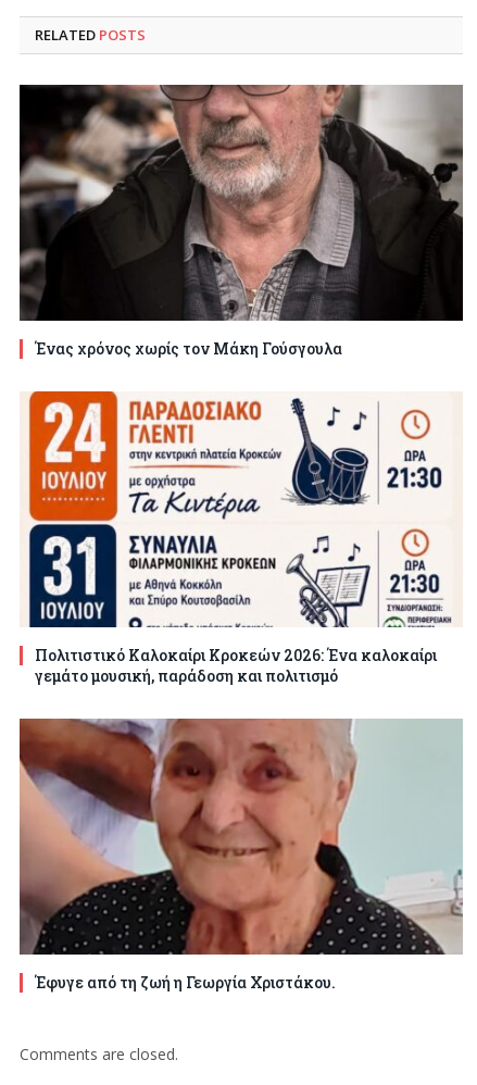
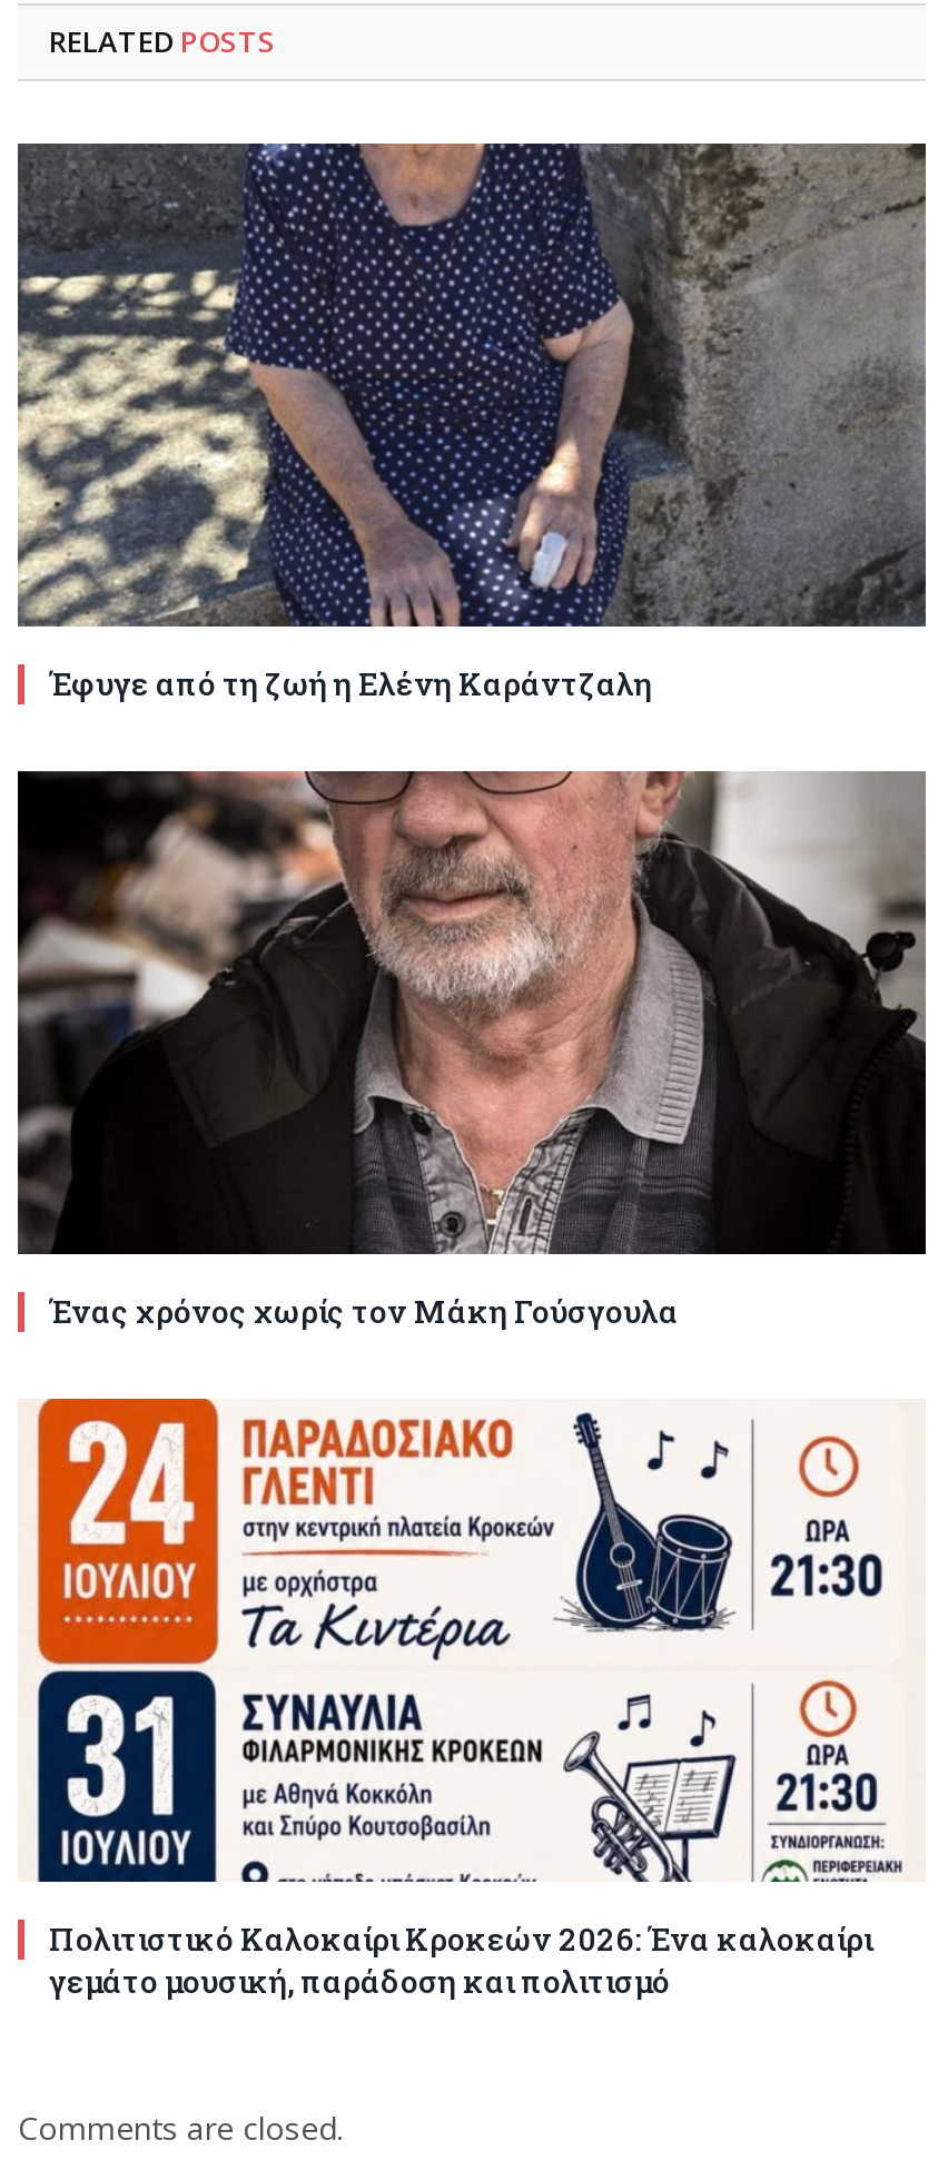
+ [image]
+ Έφυγε από τη ζωή η Ελένη Καράντζαλη

moved down: [image] | Ένας χρόνος χωρίς τον Μάκη Γούσγουλα | Πολιτιστικό Καλοκαίρι Κροκεών 2026: Ένα καλοκαίρι | γεμάτο μουσική, παράδοση και πολιτισμό

- [image]
- Έφυγε από τη ζωή η Γεωργία Χριστάκου.
